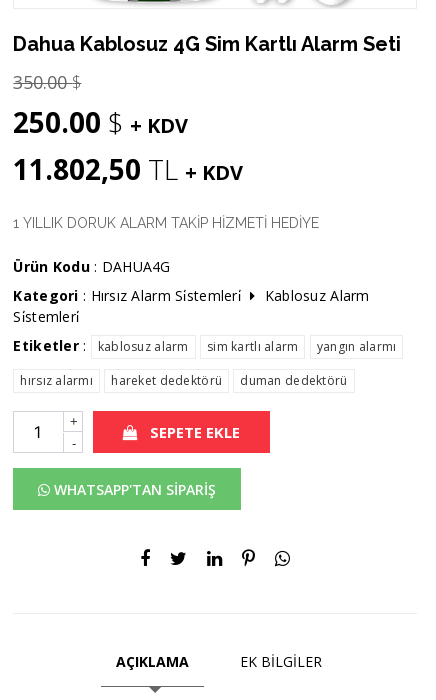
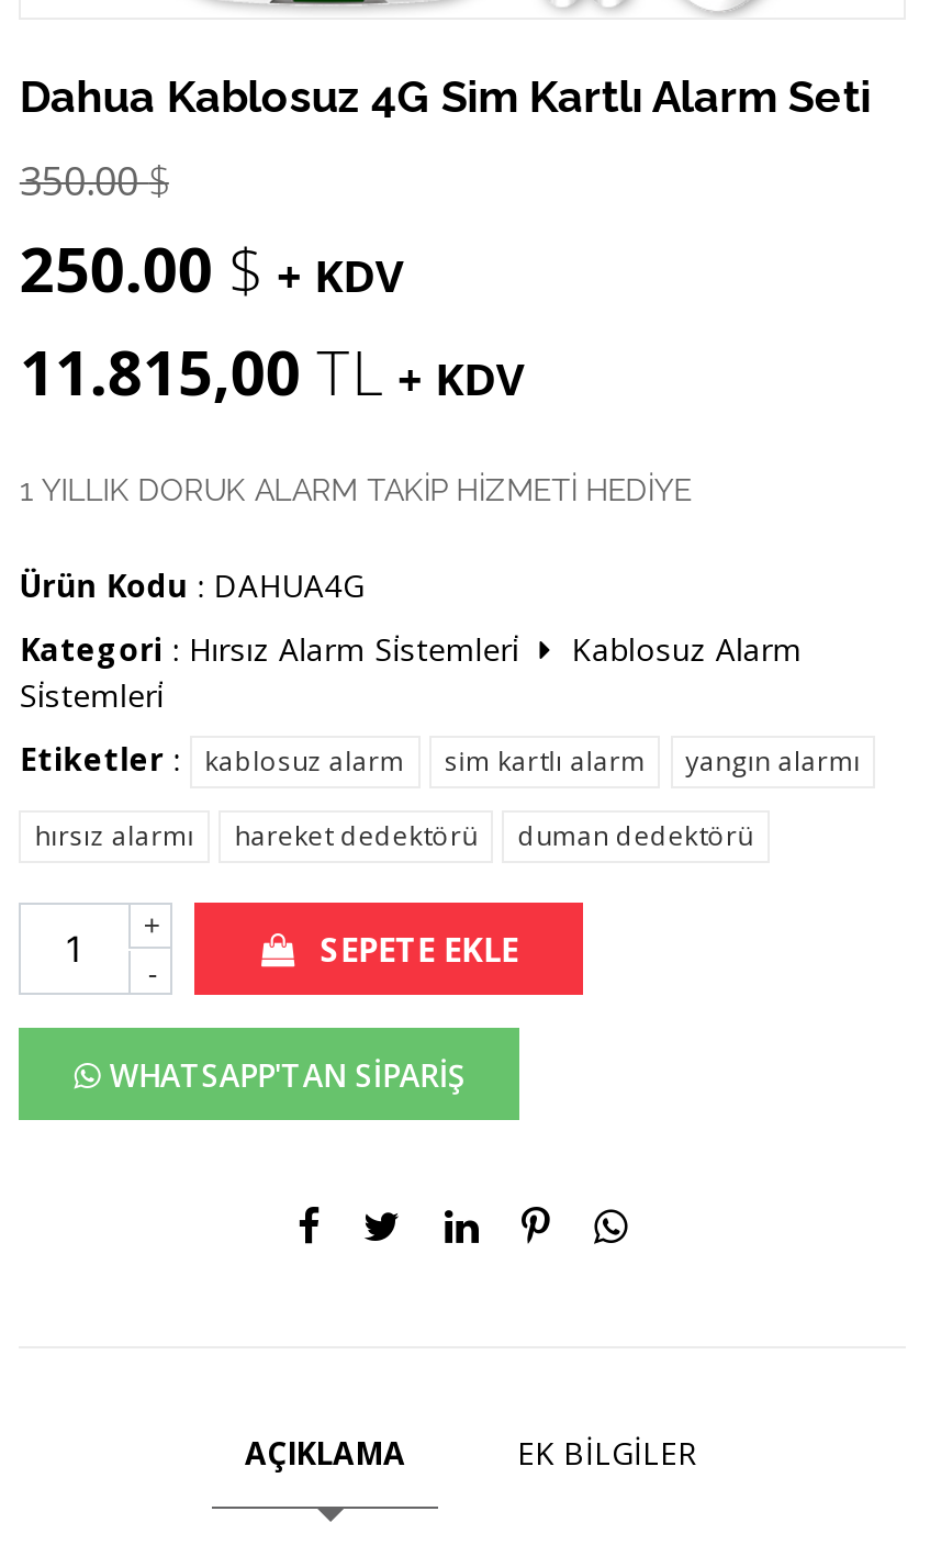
- 11.802,50 TL + KDV
+ 11.815,00 TL + KDV
